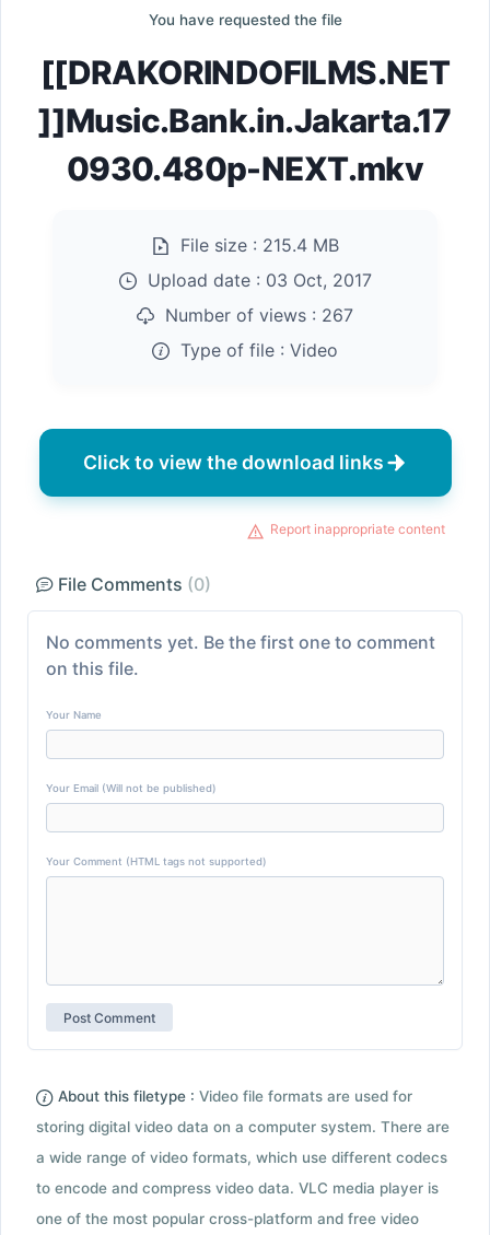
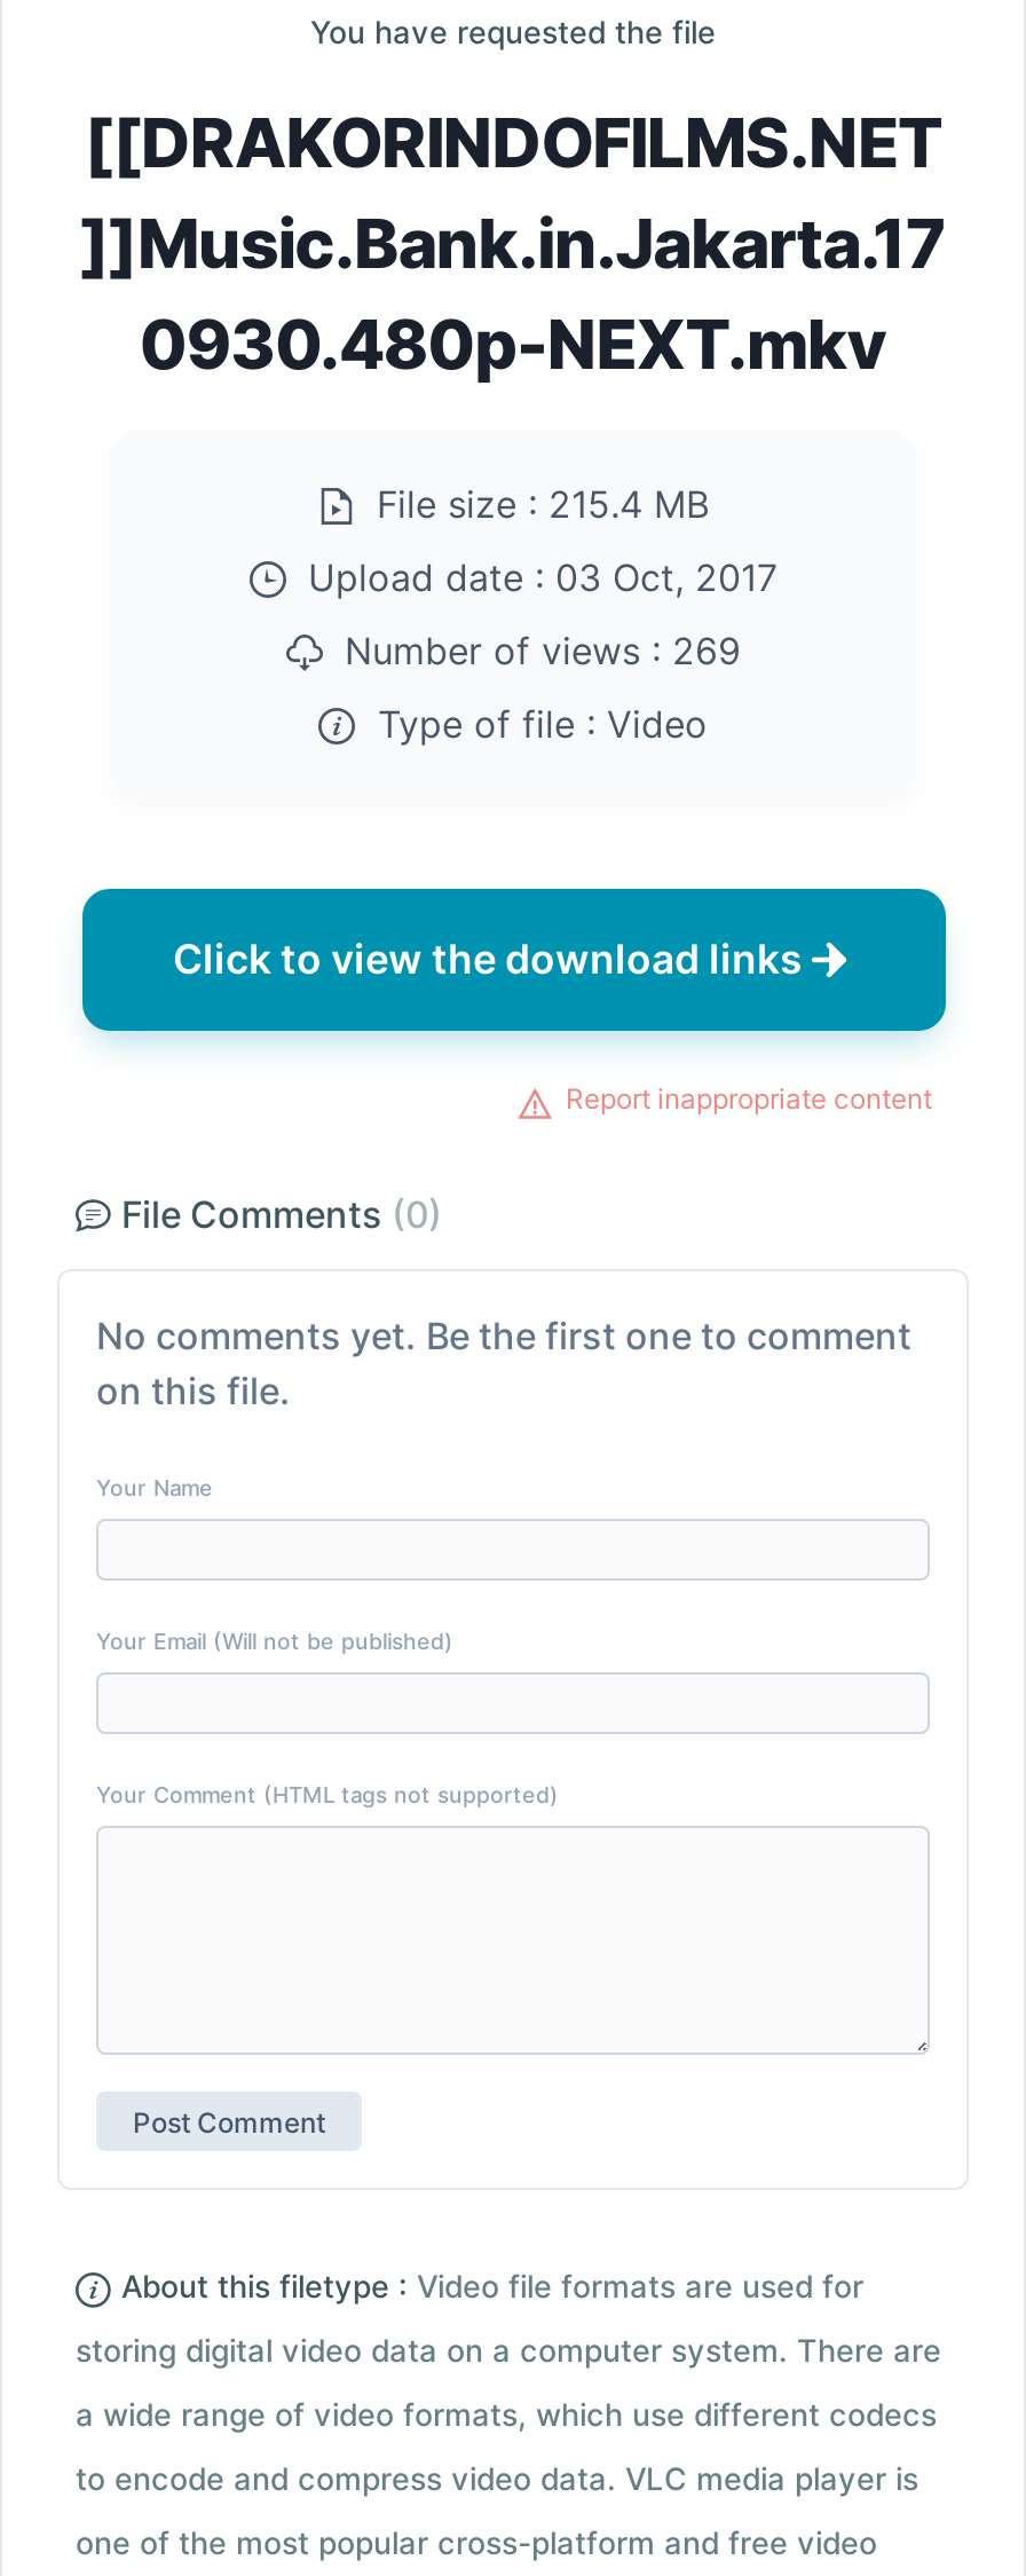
- Number of views : 267
+ Number of views : 269
